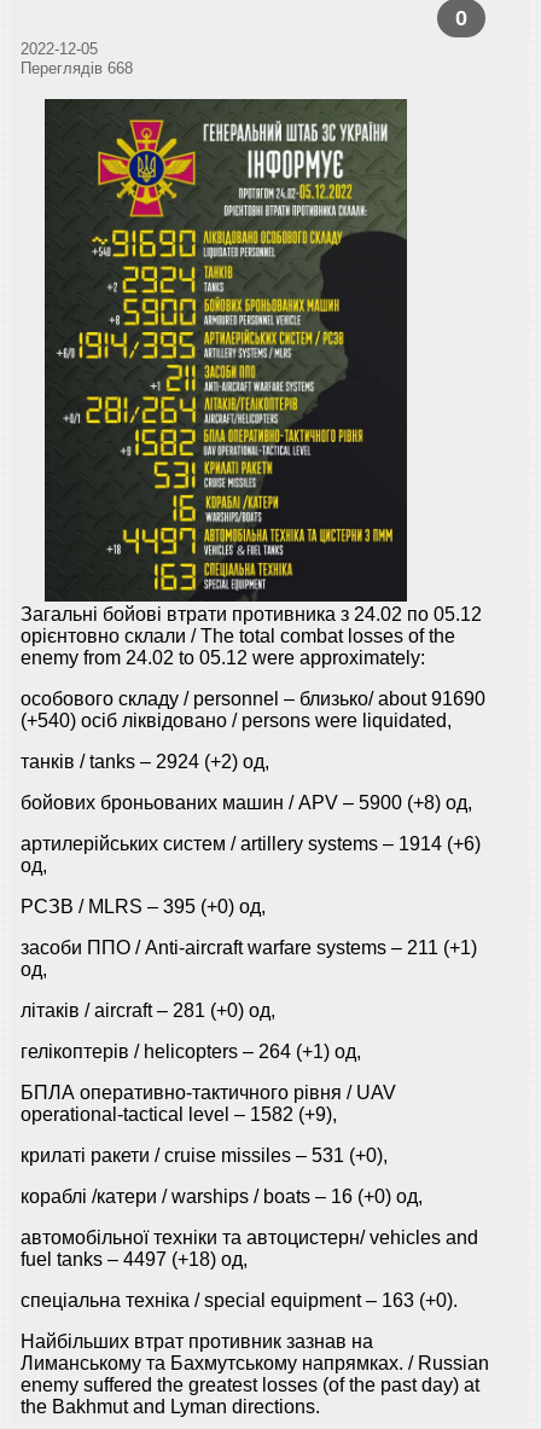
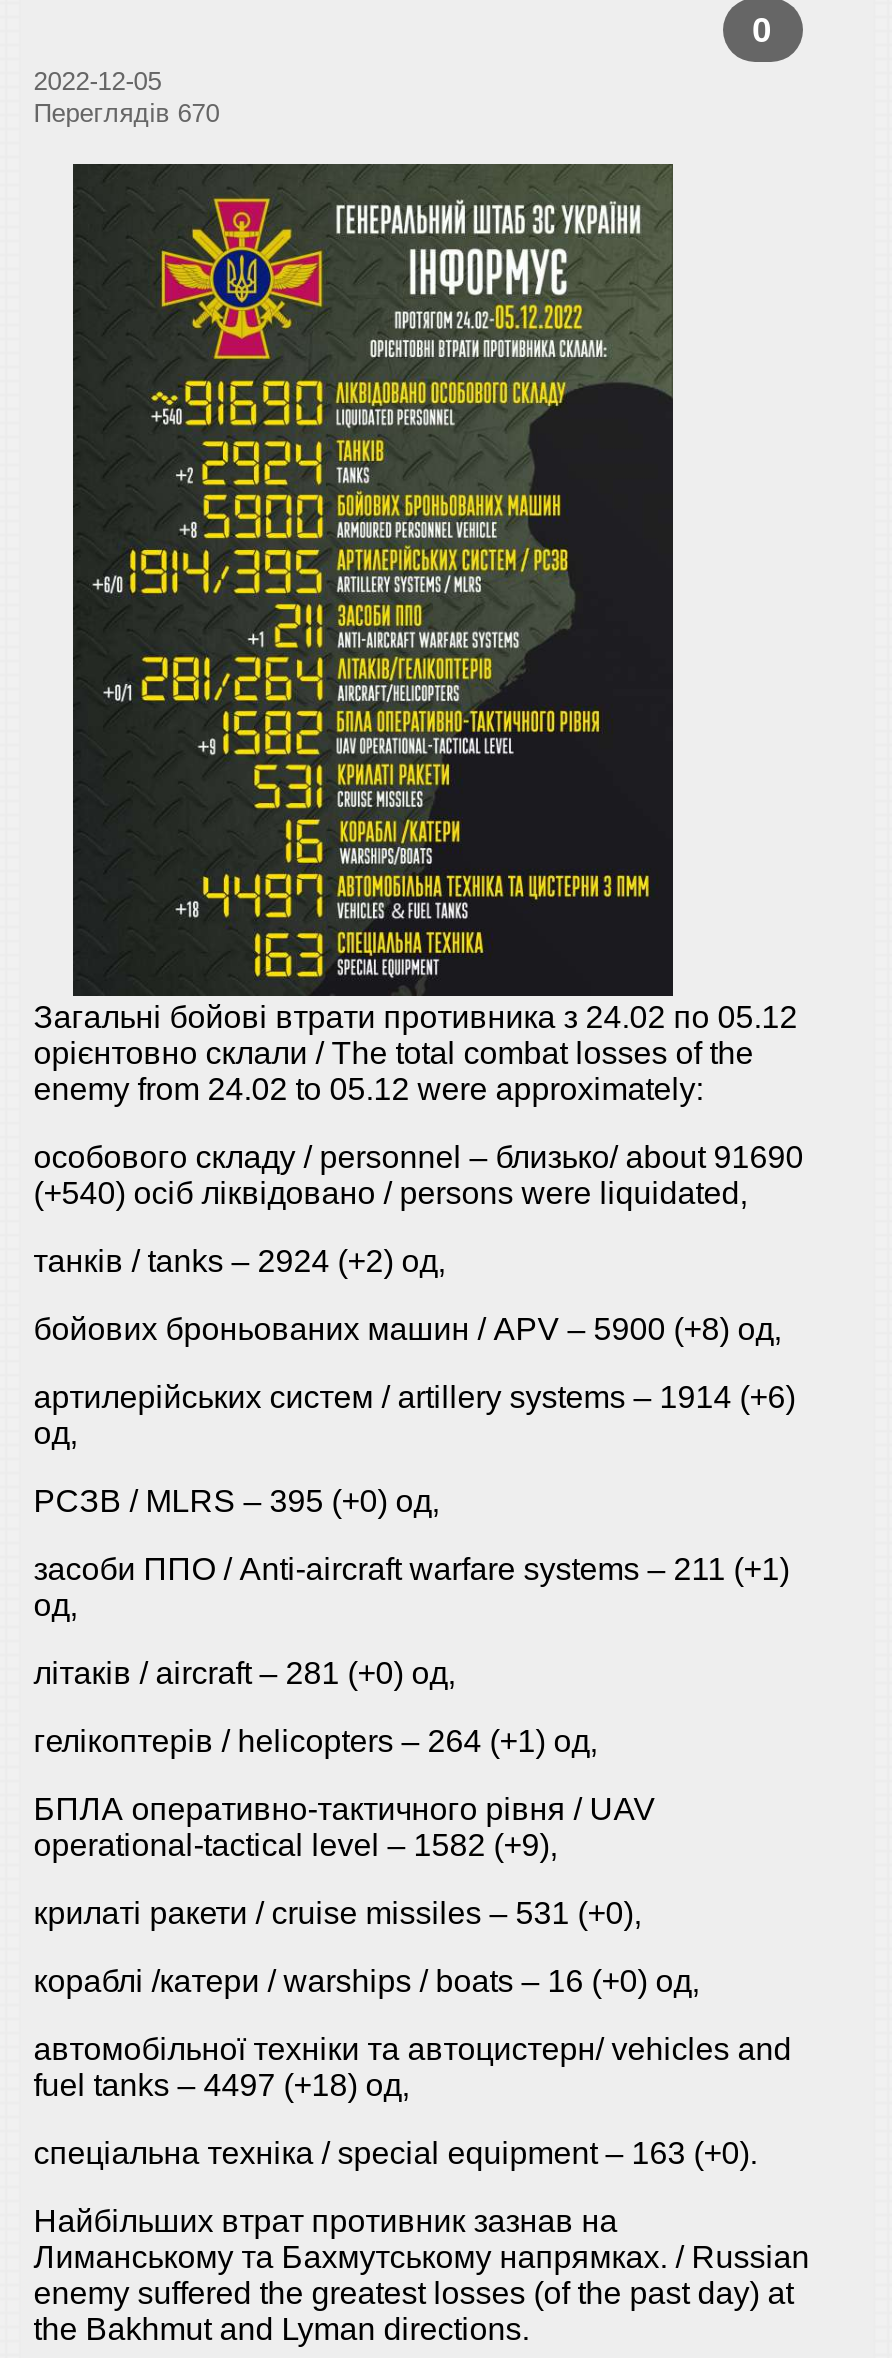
- Переглядів 668
+ Переглядів 670
